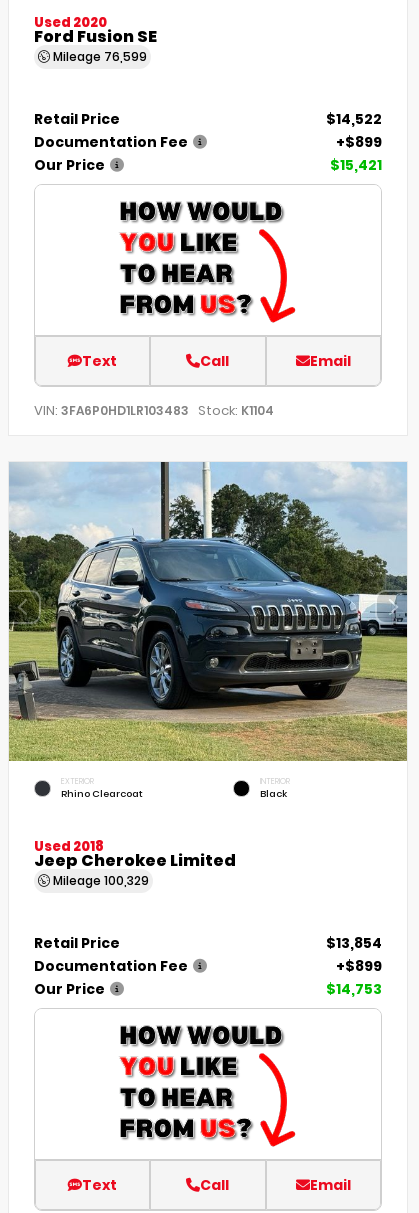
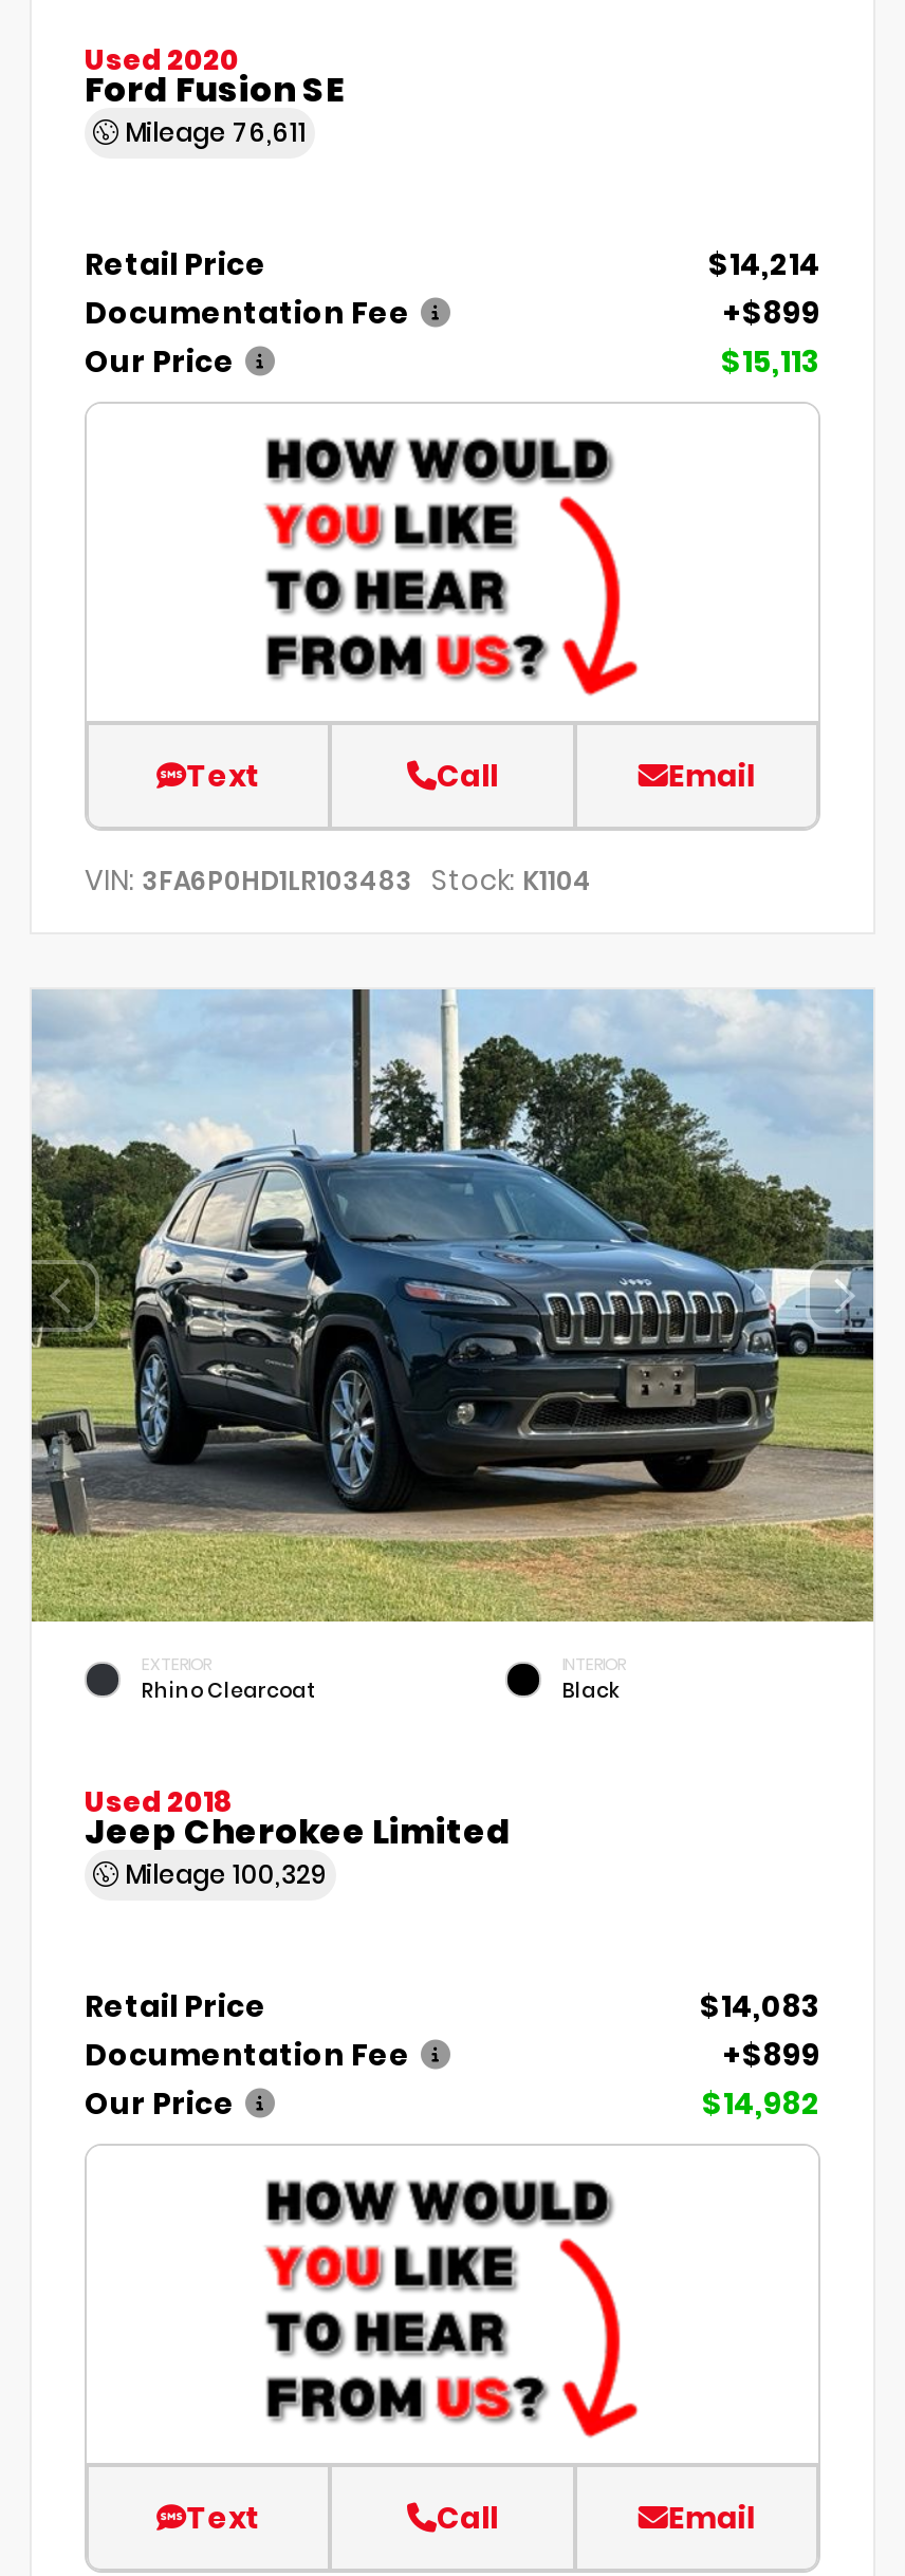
- Mileage 76,599
+ Mileage 76,611

- $14,522
+ $14,214

- $15,421
+ $15,113

- $13,854
+ $14,083

- $14,753
+ $14,982
